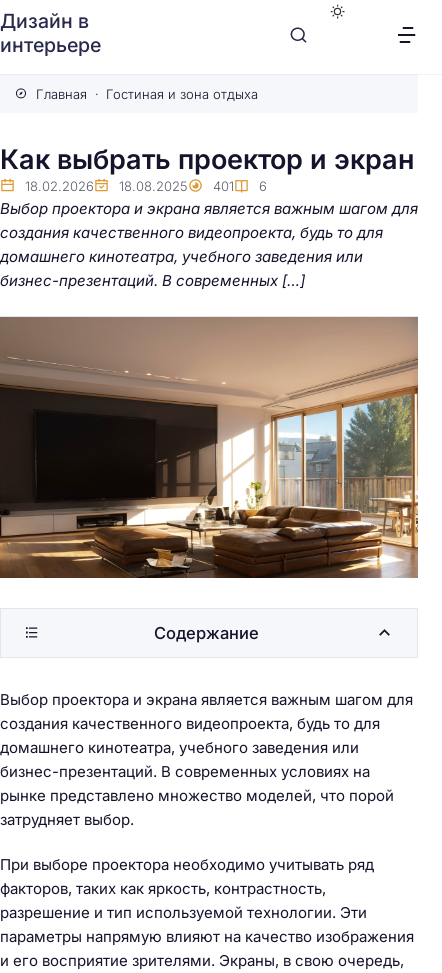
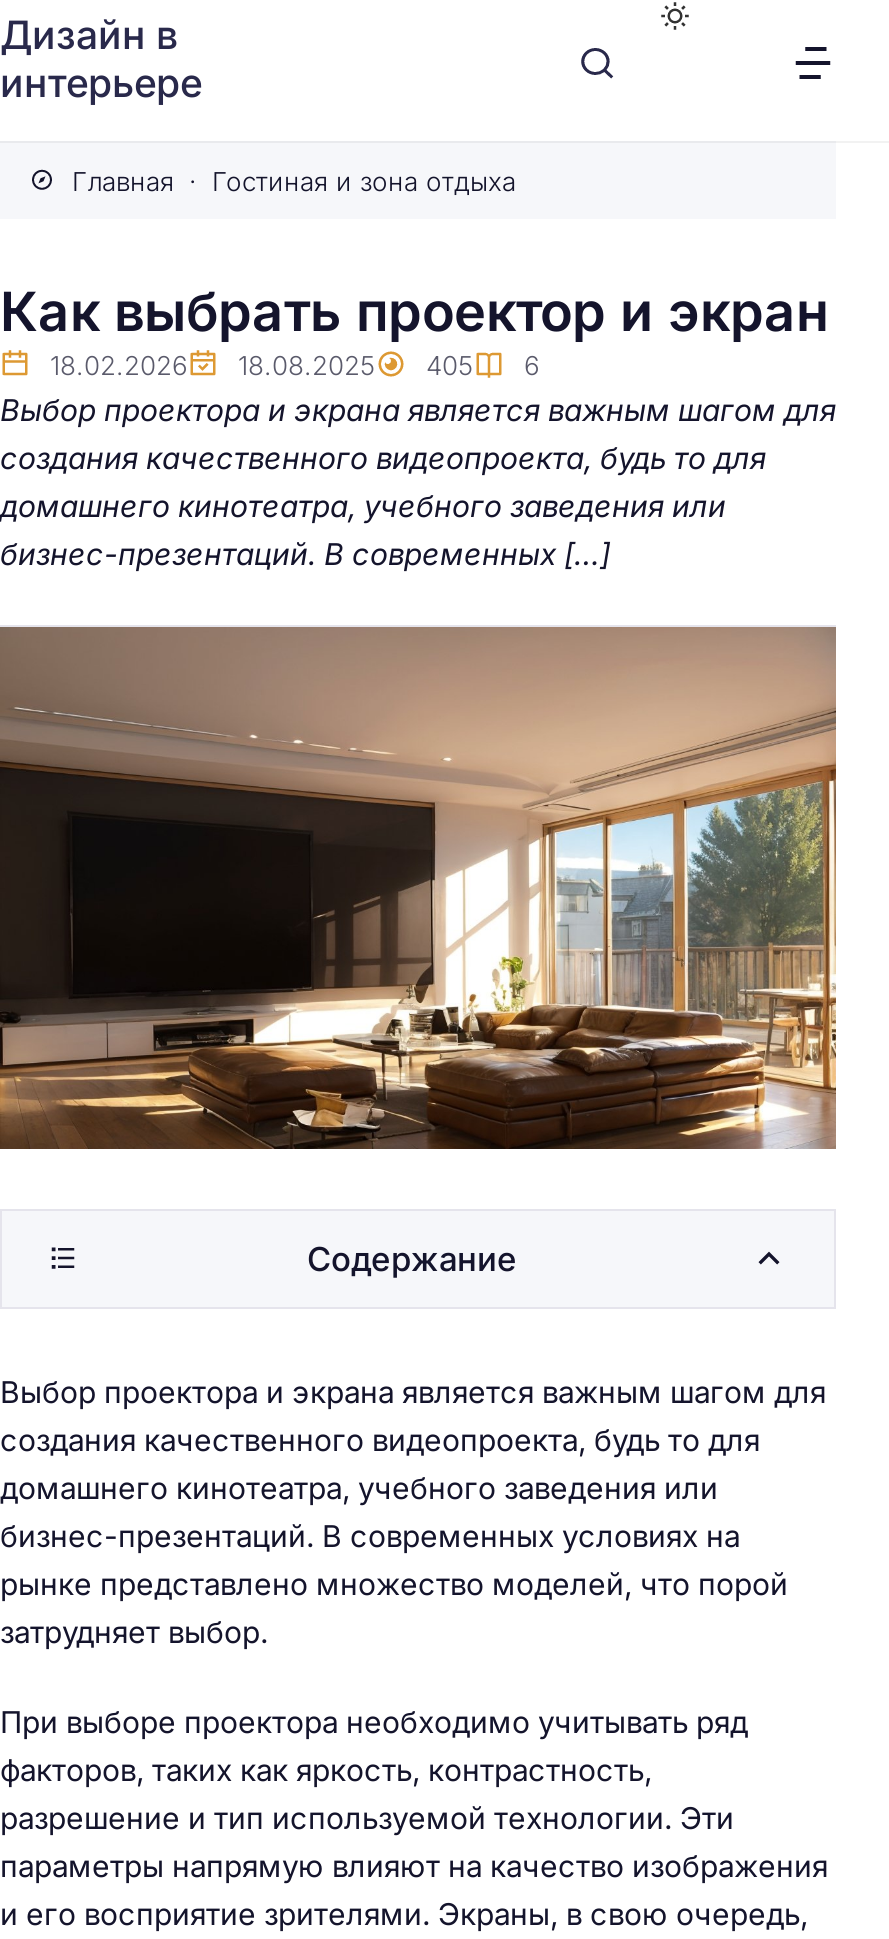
- 18.02.2026 18.08.2025 401 6
+ 18.02.2026 18.08.2025 405 6
